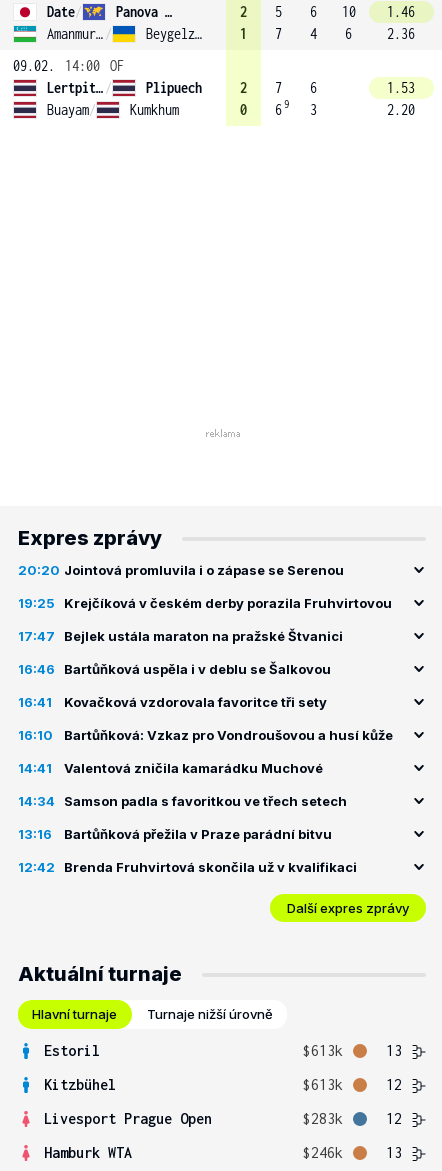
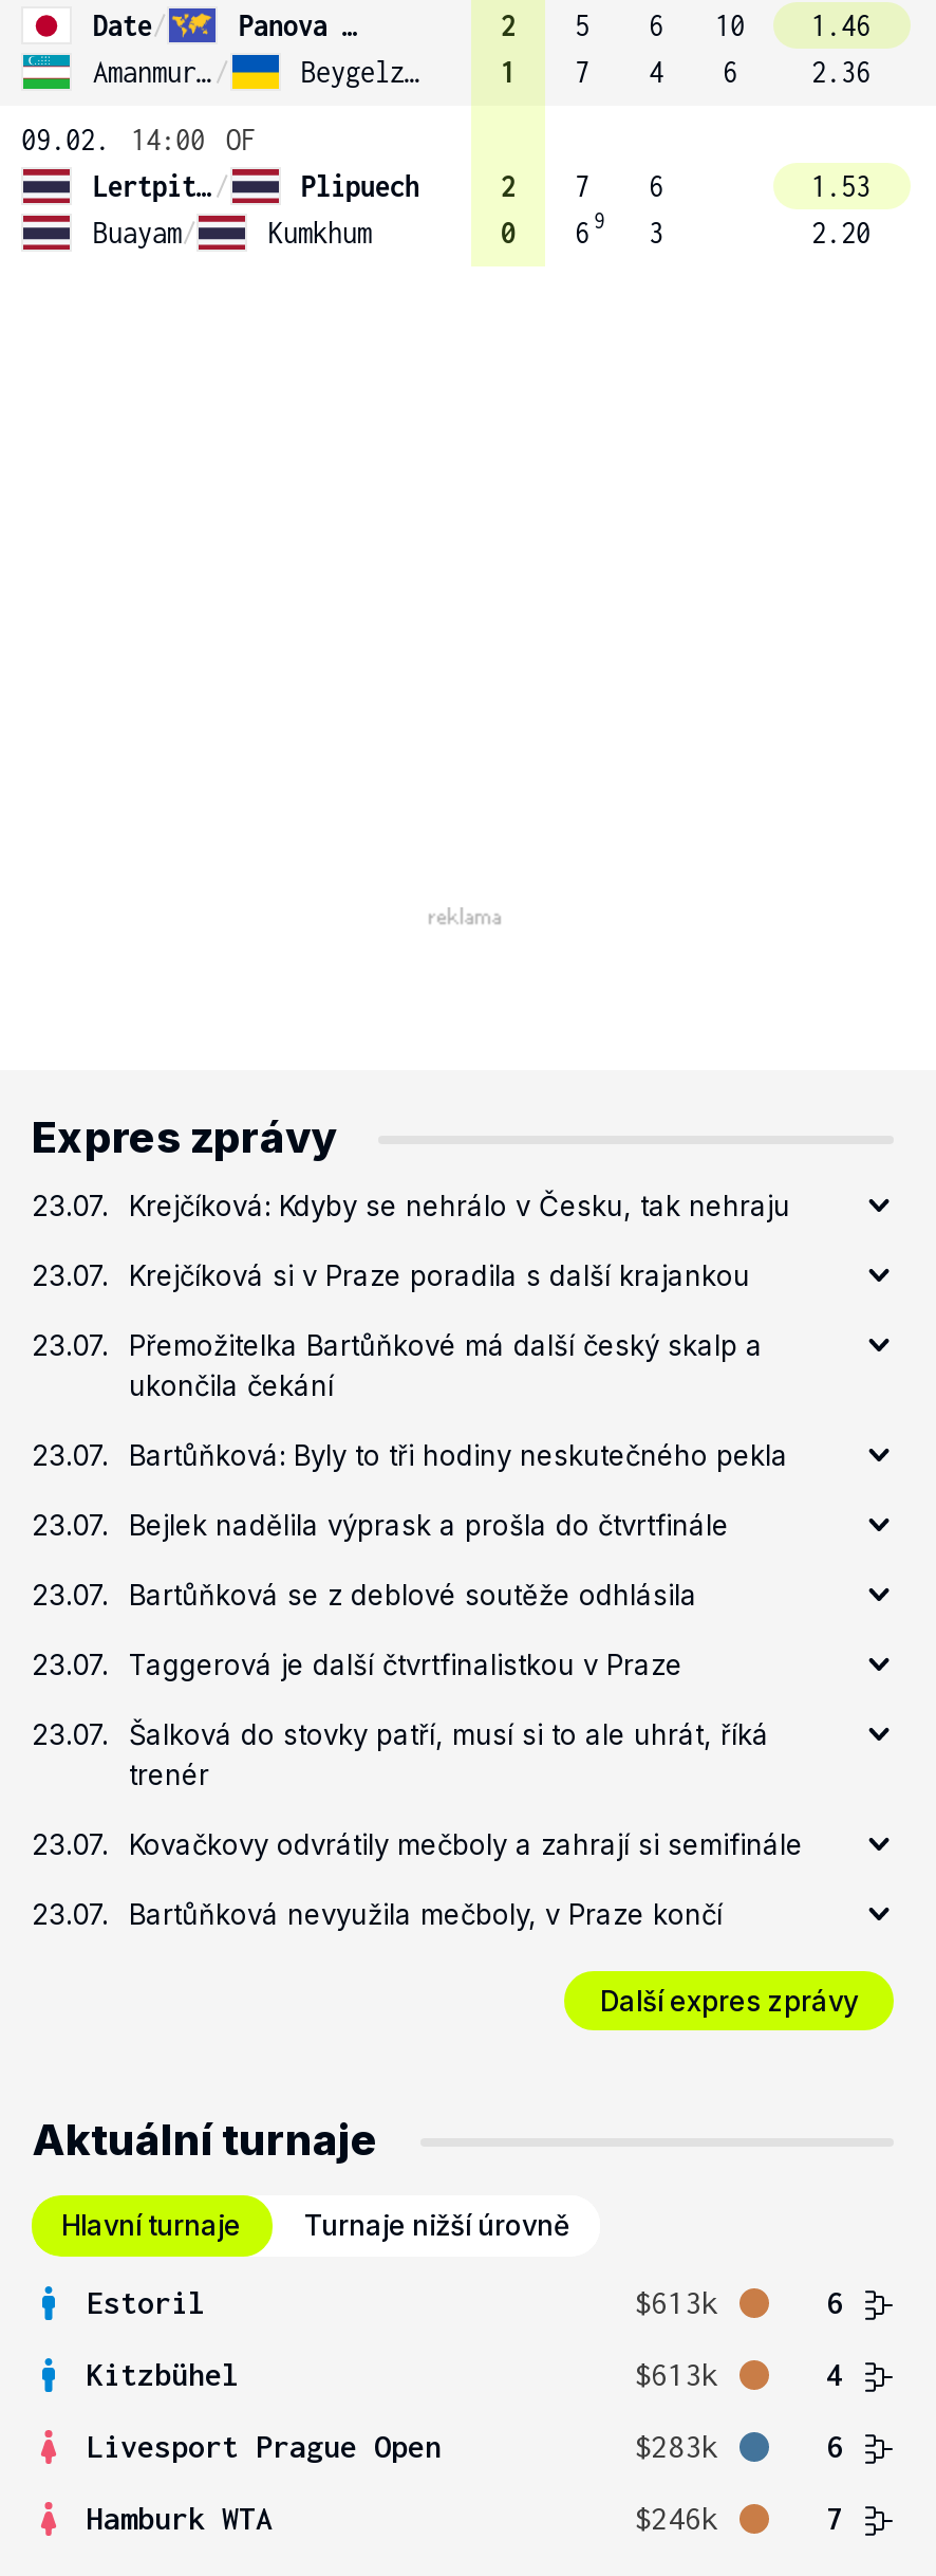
- 20:20 Jointová promluvila i o zápase se Serenou
+ 23.07.
+ Krejčíková: Kdyby se nehrálo v Česku, tak nehraju

- 19:25 Krejčíková v českém derby porazila Fruhvirtovou
+ 23.07.
+ Krejčíková si v Praze poradila s další krajankou

- 17:47 Bejlek ustála maraton na pražské Štvanici
+ 23.07.
+ Přemožitelka Bartůňkové má další český skalp a
+ ukončila čekání

- 16:46 Bartůňková uspěla i v deblu se Šalkovou
+ 23.07.
+ Bartůňková: Byly to tři hodiny neskutečného pekla

- 16:41
- Kovačková vzdorovala favoritce tři sety
+ 23.07.
+ Bejlek nadělila výprask a prošla do čtvrtfinále

- 16:10
- Bartůňková: Vzkaz pro Vondroušovou a husí kůže
+ 23.07.
+ Bartůňková se z deblové soutěže odhlásila

- 14:41
- Valentová zničila kamarádku Muchové
+ 23.07.
+ Taggerová je další čtvrtfinalistkou v Praze

- 14:34 Samson padla s favoritkou ve třech setech
+ 23.07.
+ Šalková do stovky patří, musí si to ale uhrát, říká
+ trenér

- 13:16
- Bartůňková přežila v Praze parádní bitvu
+ 23.07.
+ Kovačkovy odvrátily mečboly a zahrají si semifinále

- 12:42 Brenda Fruhvirtová skončila už v kvalifikaci
+ 23.07.
+ Bartůňková nevyužila mečboly, v Praze končí

- 13
+ 6

- 12
+ 4

- 12
+ 6

- 13
+ 7
